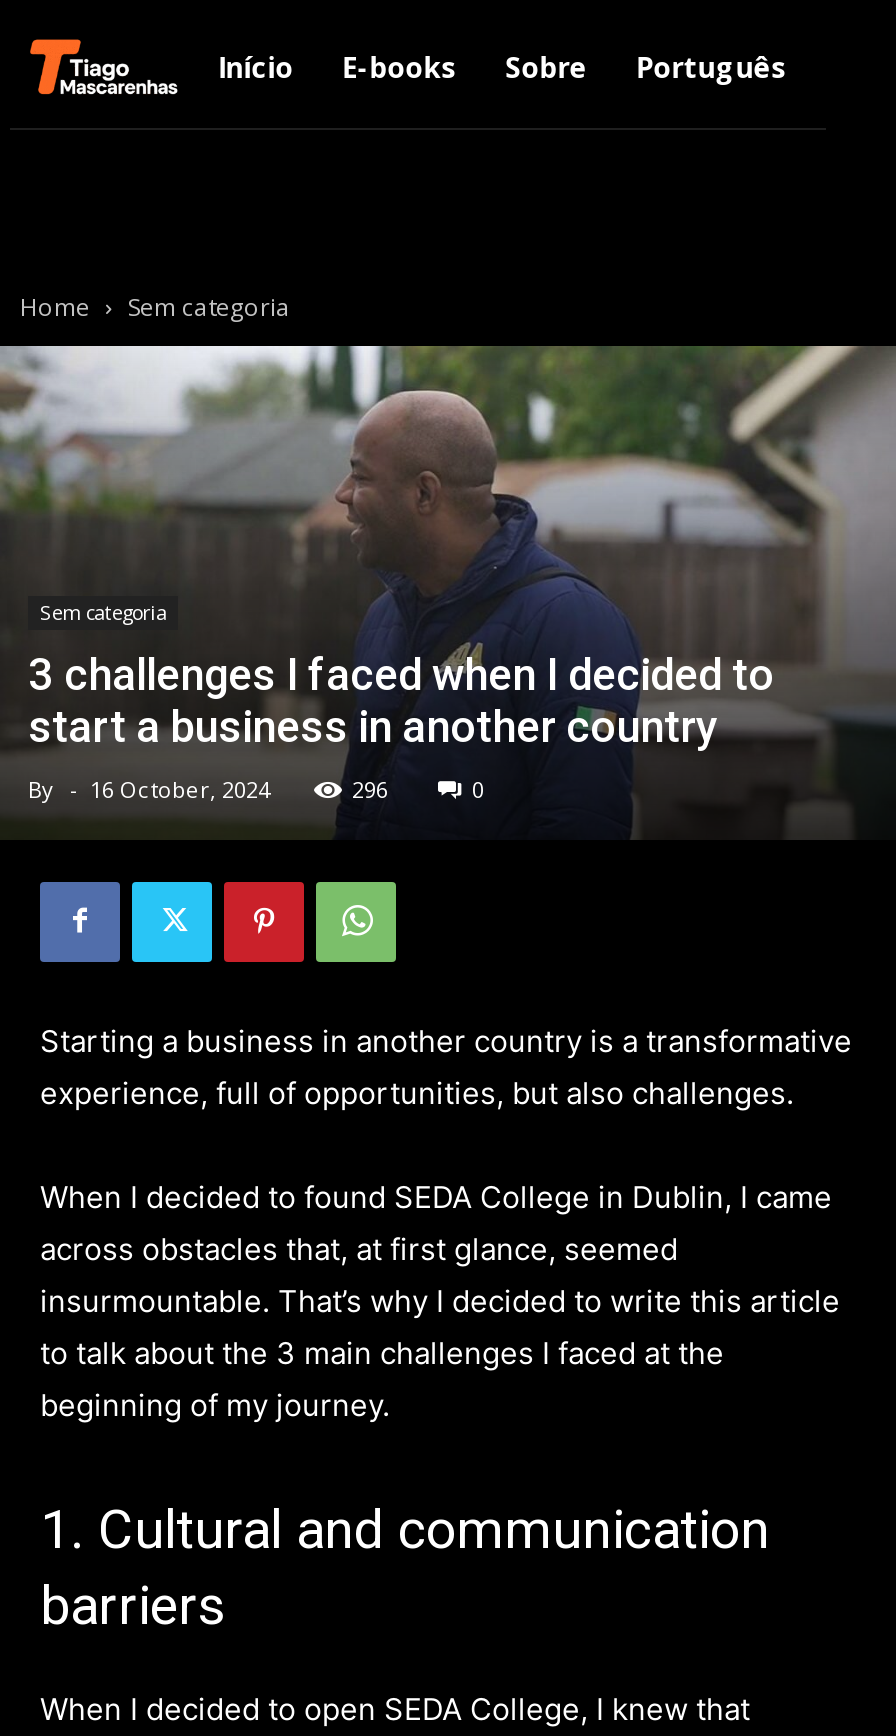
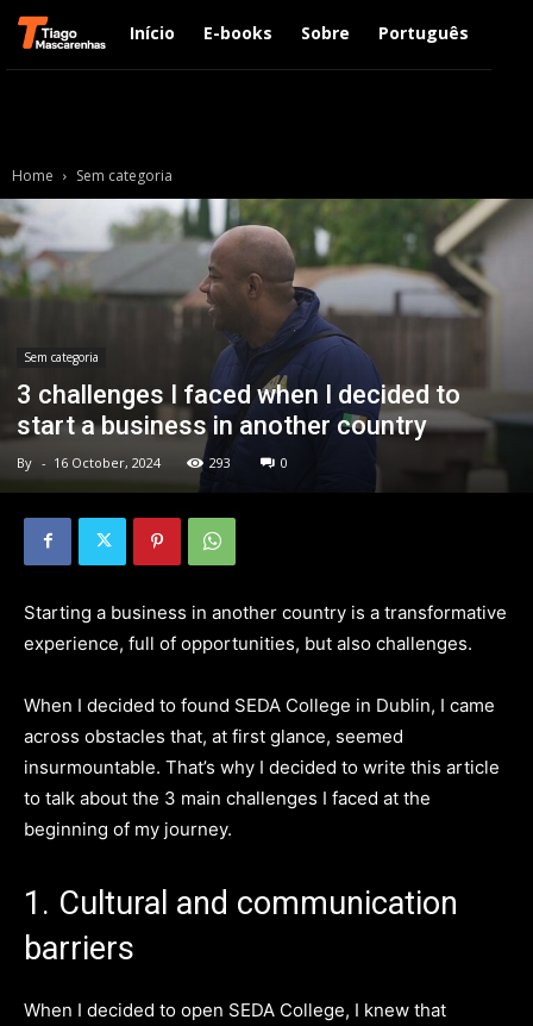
- 296
+ 293
